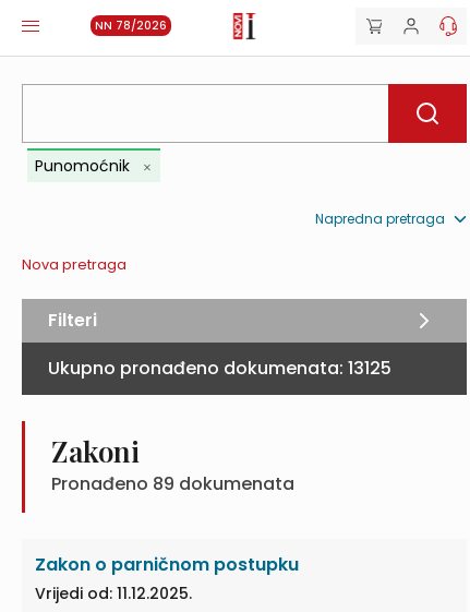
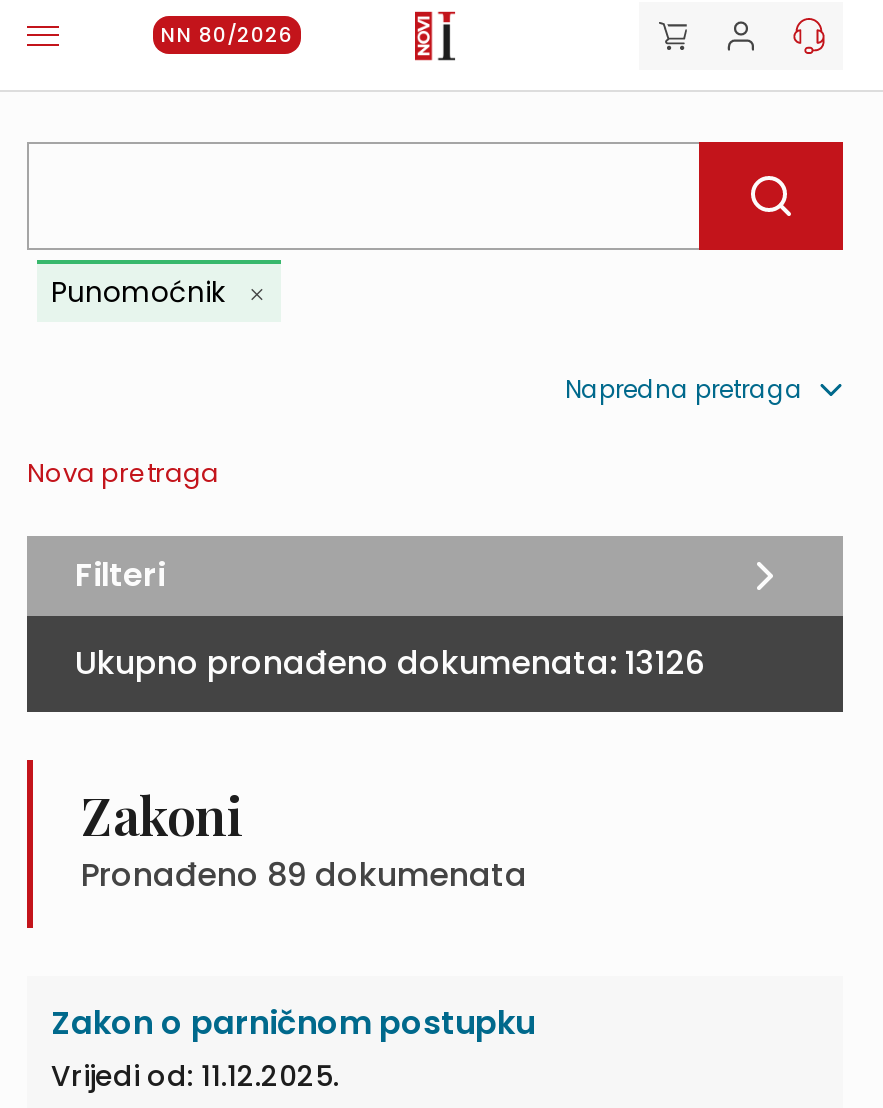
- NN 78/2026
+ NN 80/2026

- Ukupno pronađeno dokumenata: 13125
+ Ukupno pronađeno dokumenata: 13126
